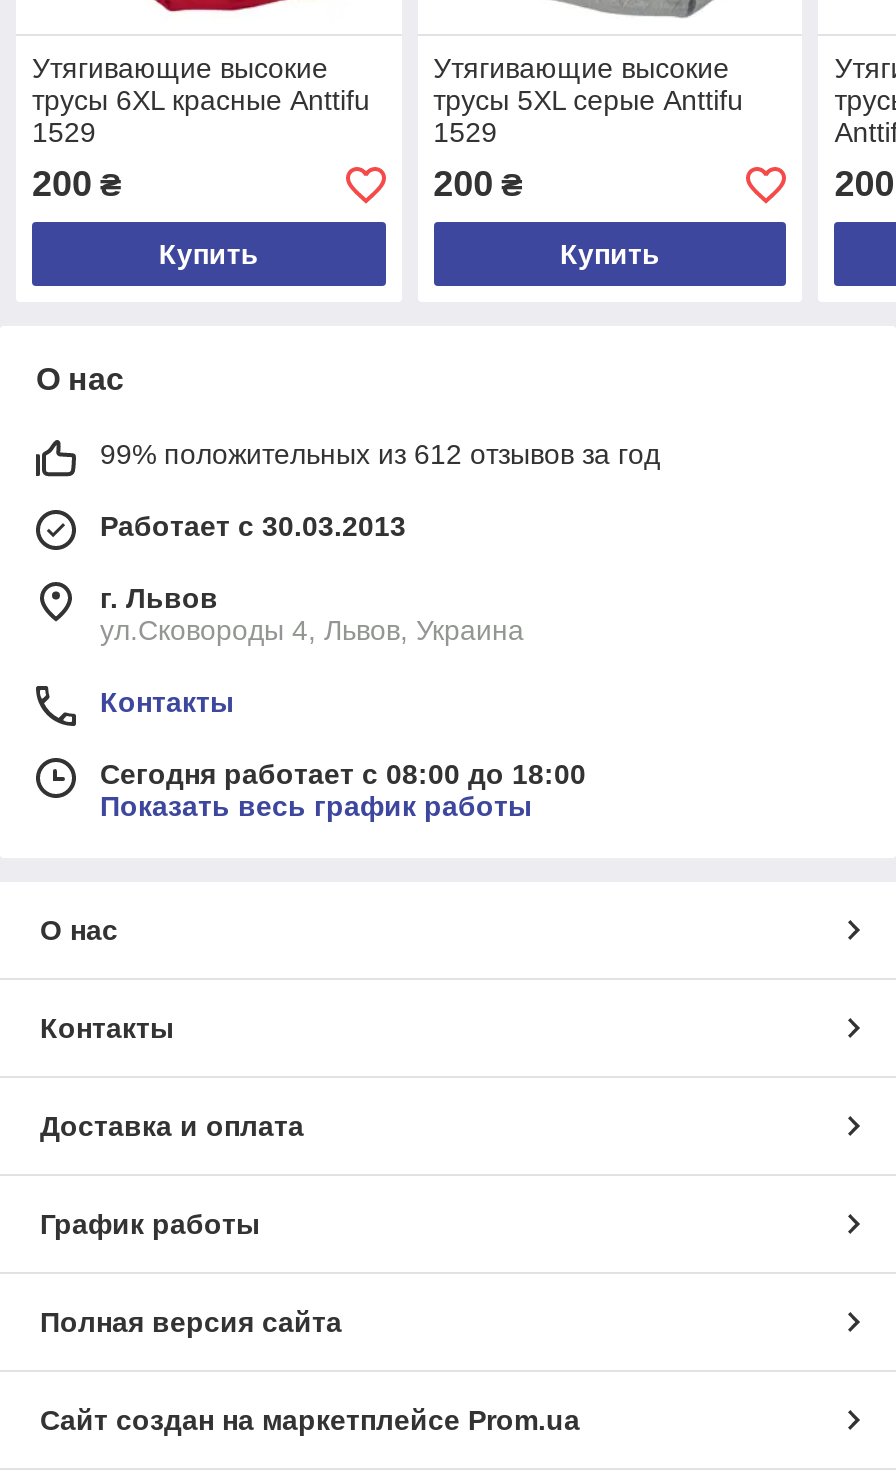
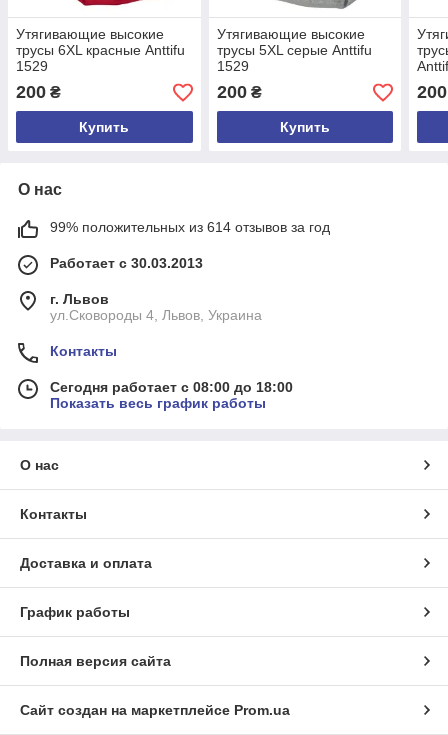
- 99% положительных из 612 отзывов за год
+ 99% положительных из 614 отзывов за год
